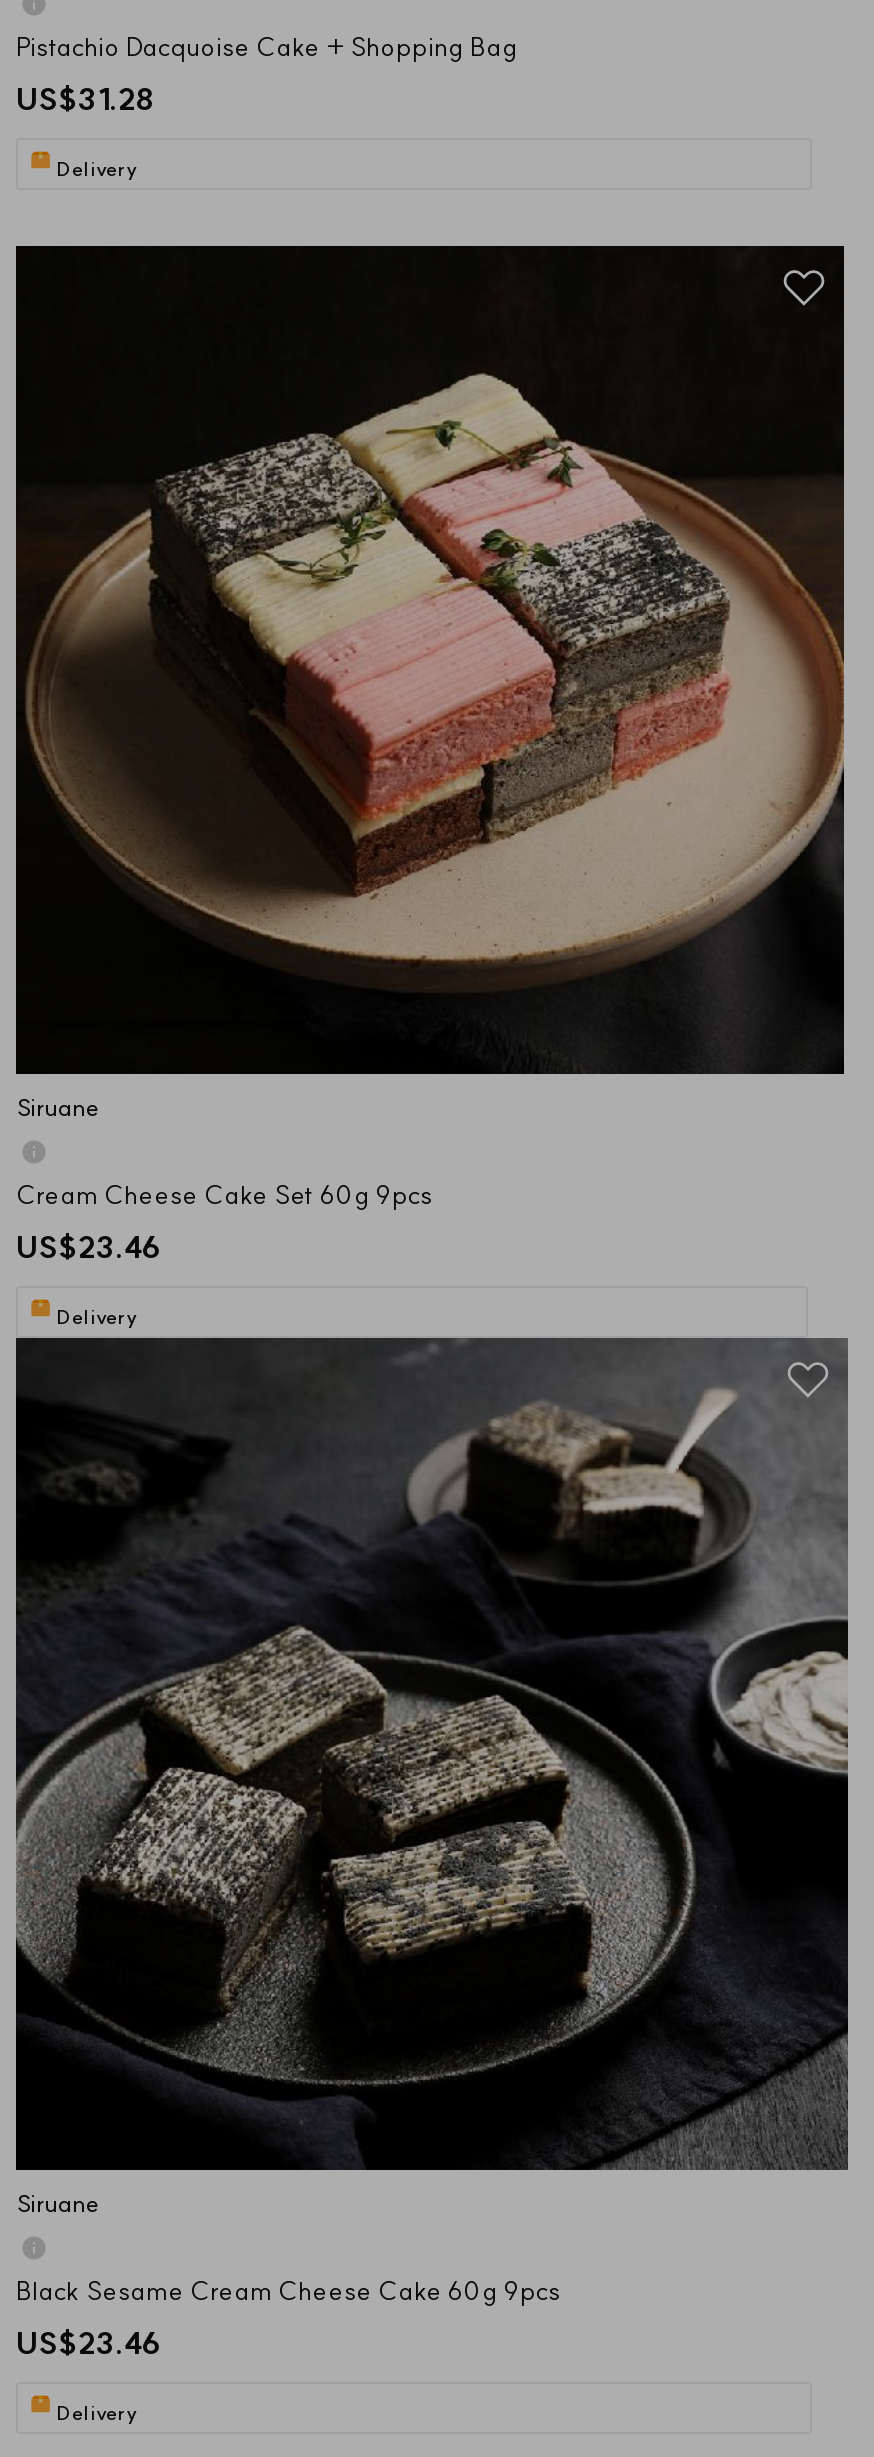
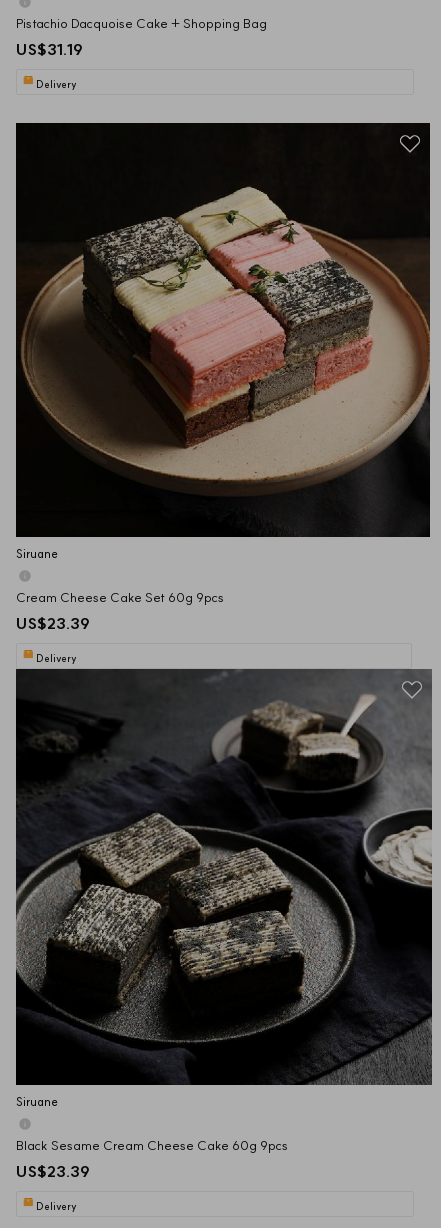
- US$31.28
+ US$31.19

- US$23.46
+ US$23.39

- US$23.46
+ US$23.39
